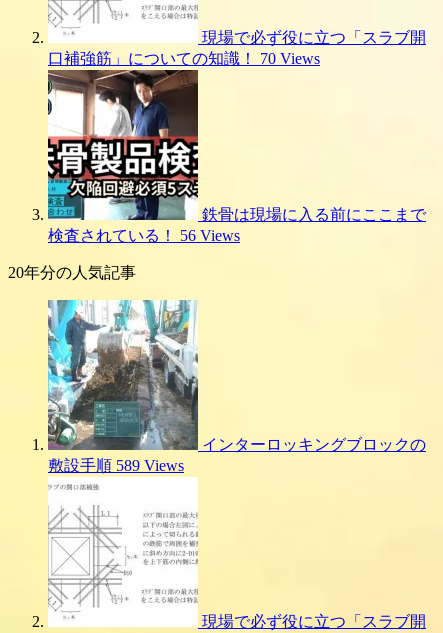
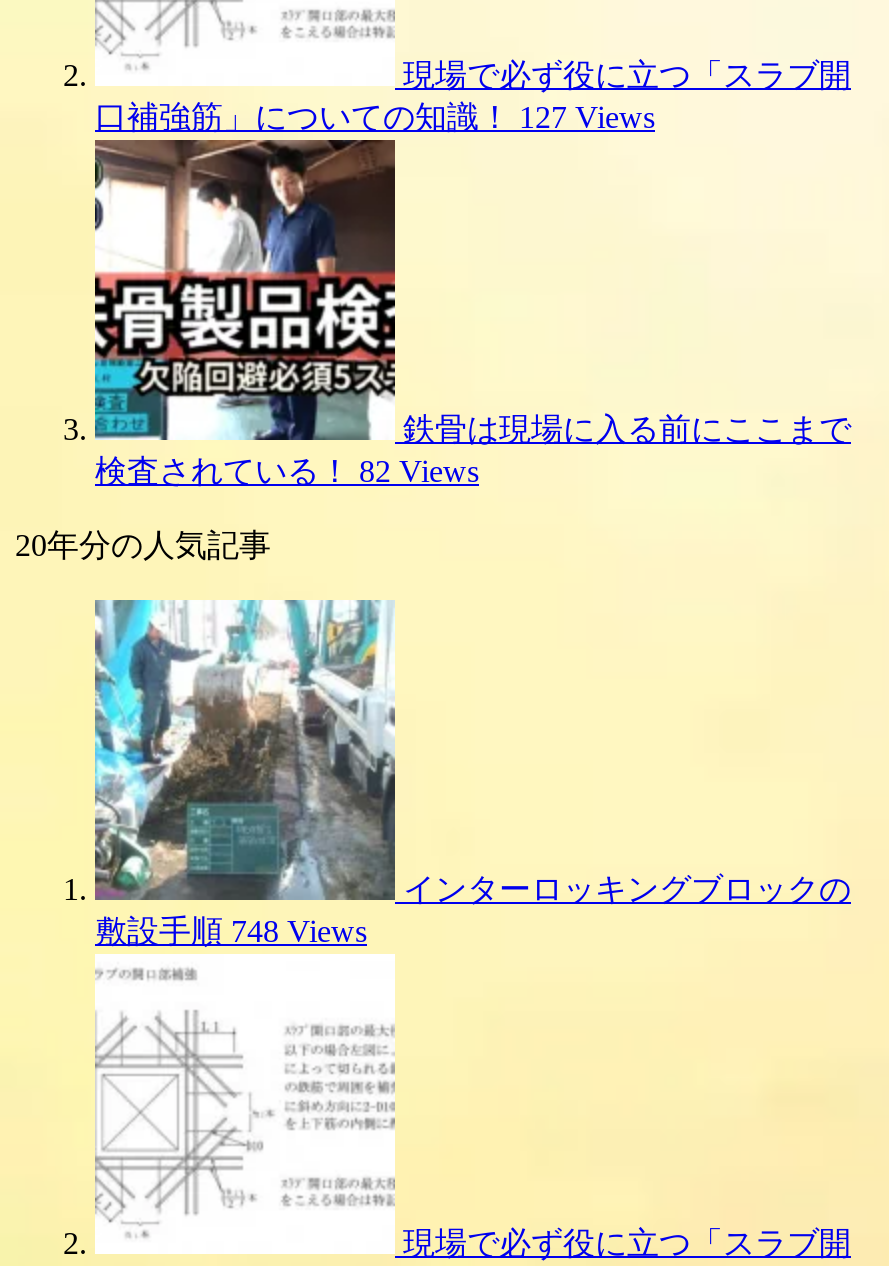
- 口補強筋」についての知識！ 70 Views
+ 口補強筋」についての知識！ 127 Views

- 検査されている！ 56 Views
+ 検査されている！ 82 Views

- 敷設手順 589 Views
+ 敷設手順 748 Views
